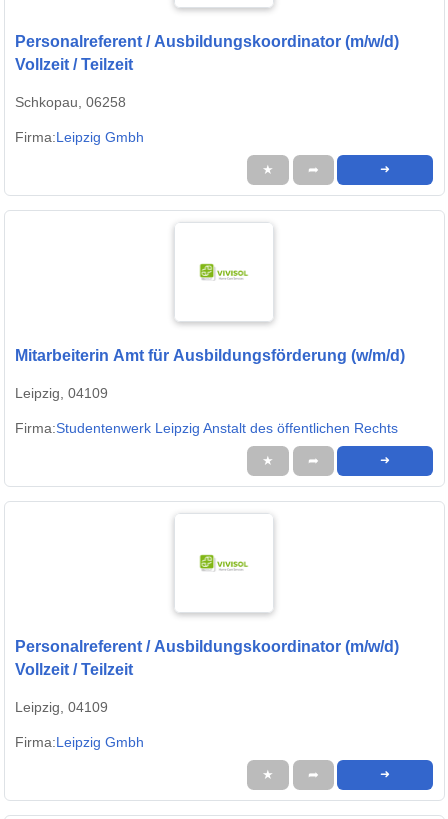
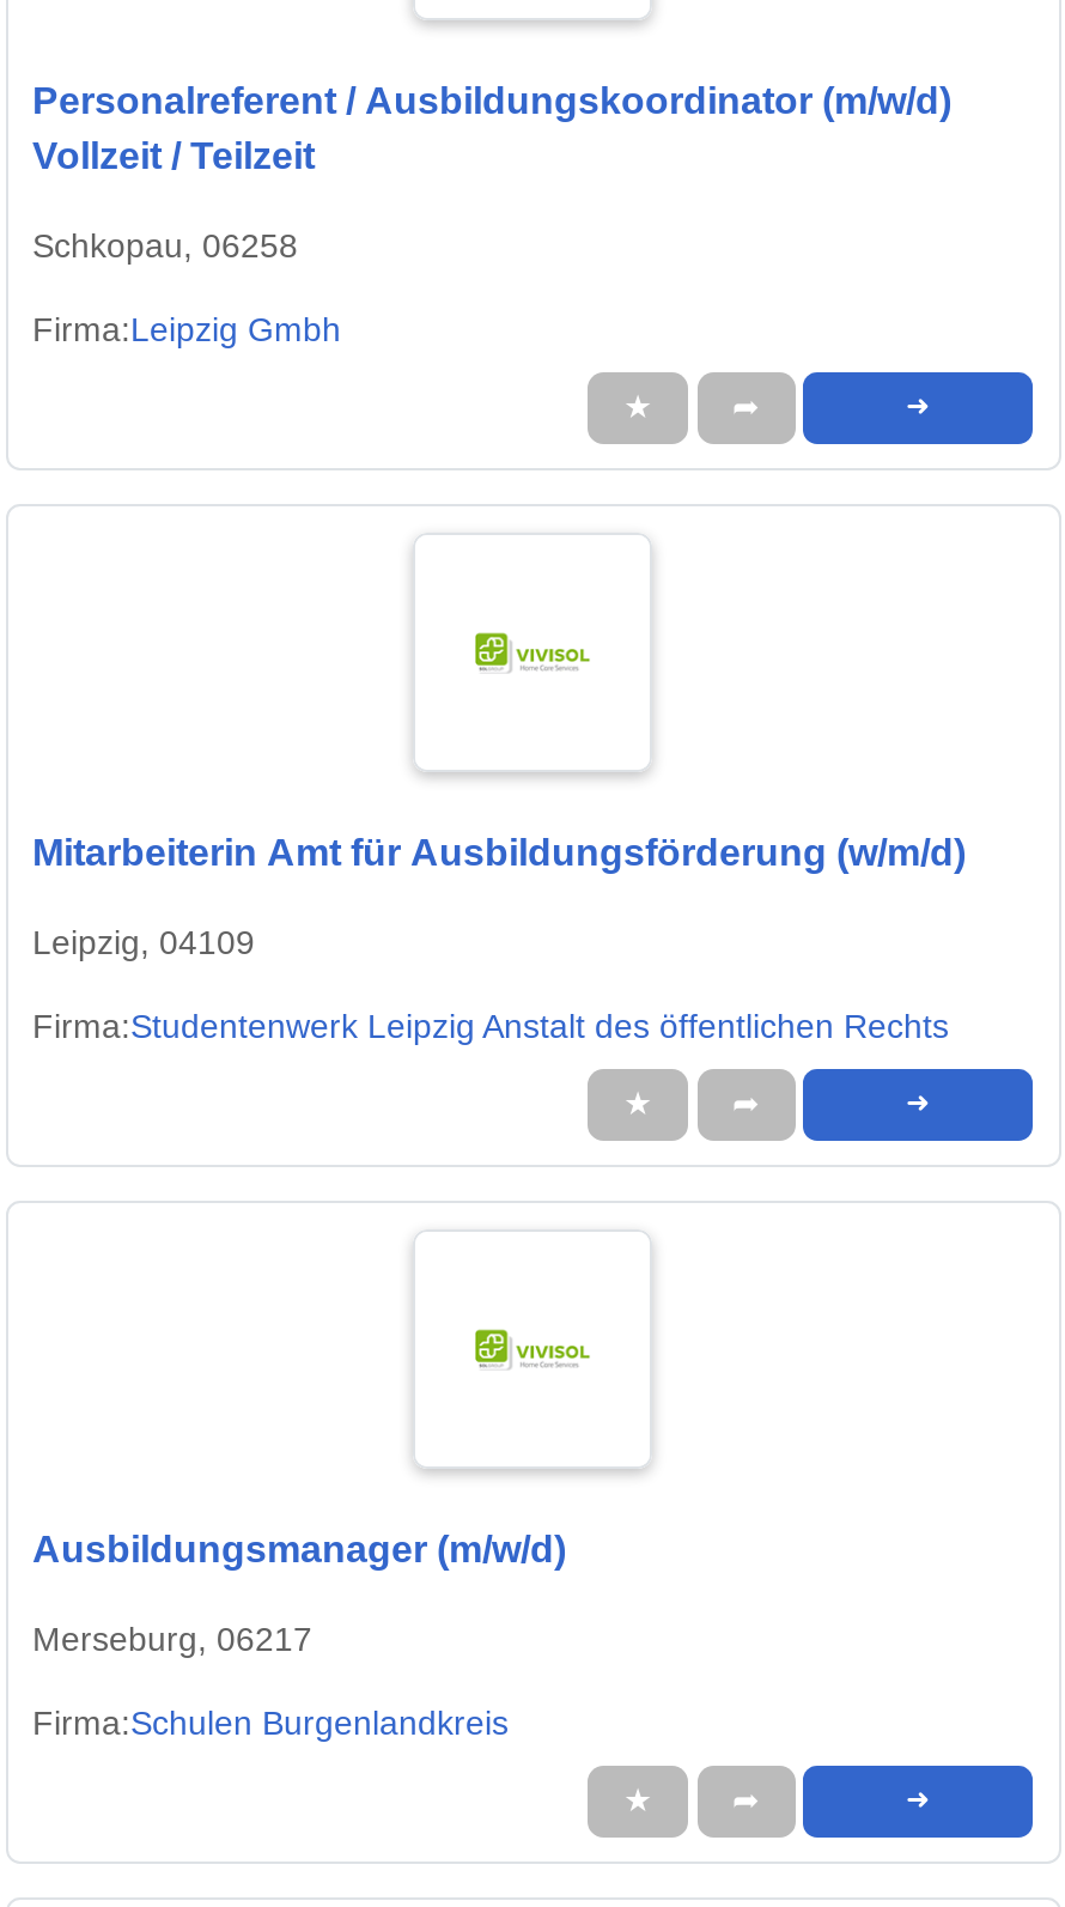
- Personalreferent / Ausbildungskoordinator (m/w/d)
- Vollzeit / Teilzeit
+ Ausbildungsmanager (m/w/d)

- Leipzig, 04109
+ Merseburg, 06217

- Firma:Leipzig Gmbh
+ Firma:Schulen Burgenlandkreis
